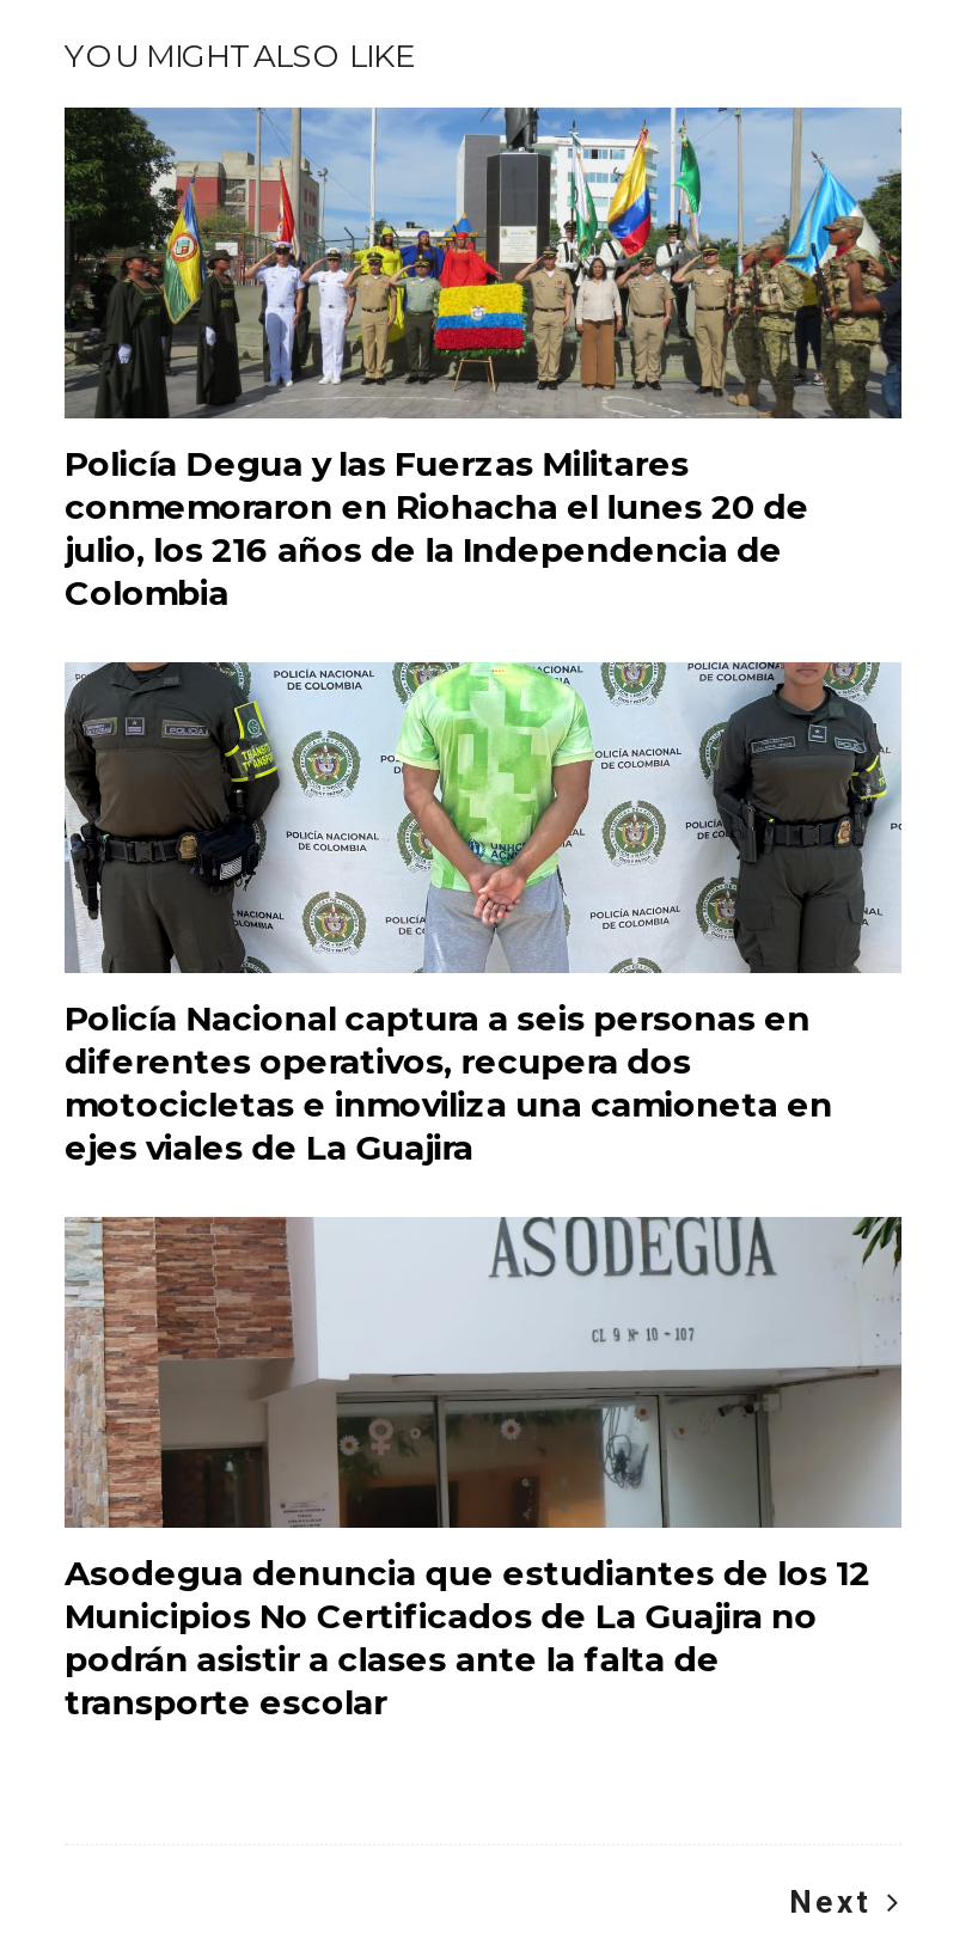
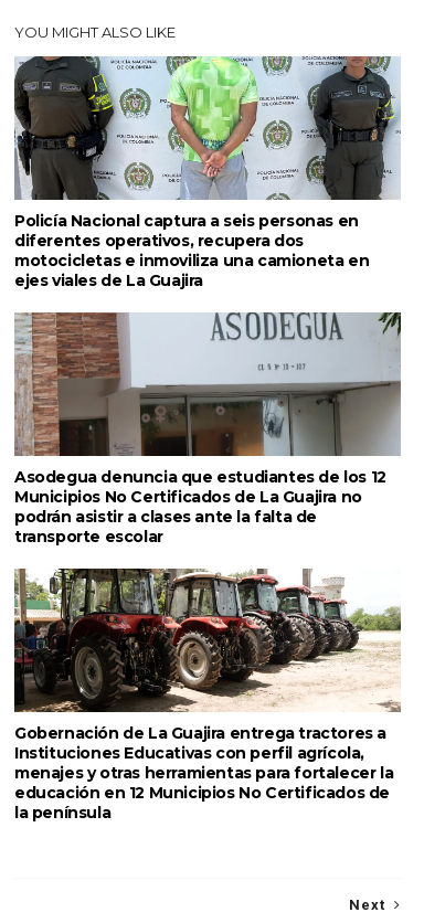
- [image]
- Policía Degua y las Fuerzas Militares
- conmemoraron en Riohacha el lunes 20 de
- julio, los 216 años de la Independencia de
- Colombia

moved up: [image] | Policía Nacional captura a seis personas en | diferentes operativos, recupera dos | ... | podrán asistir a clases ante la falta de | transporte escolar

+ [image]
+ Gobernación de La Guajira entrega tractores a
+ Instituciones Educativas con perfil agrícola,
+ menajes y otras herramientas para fortalecer la
+ educación en 12 Municipios No Certificados de
+ la península
